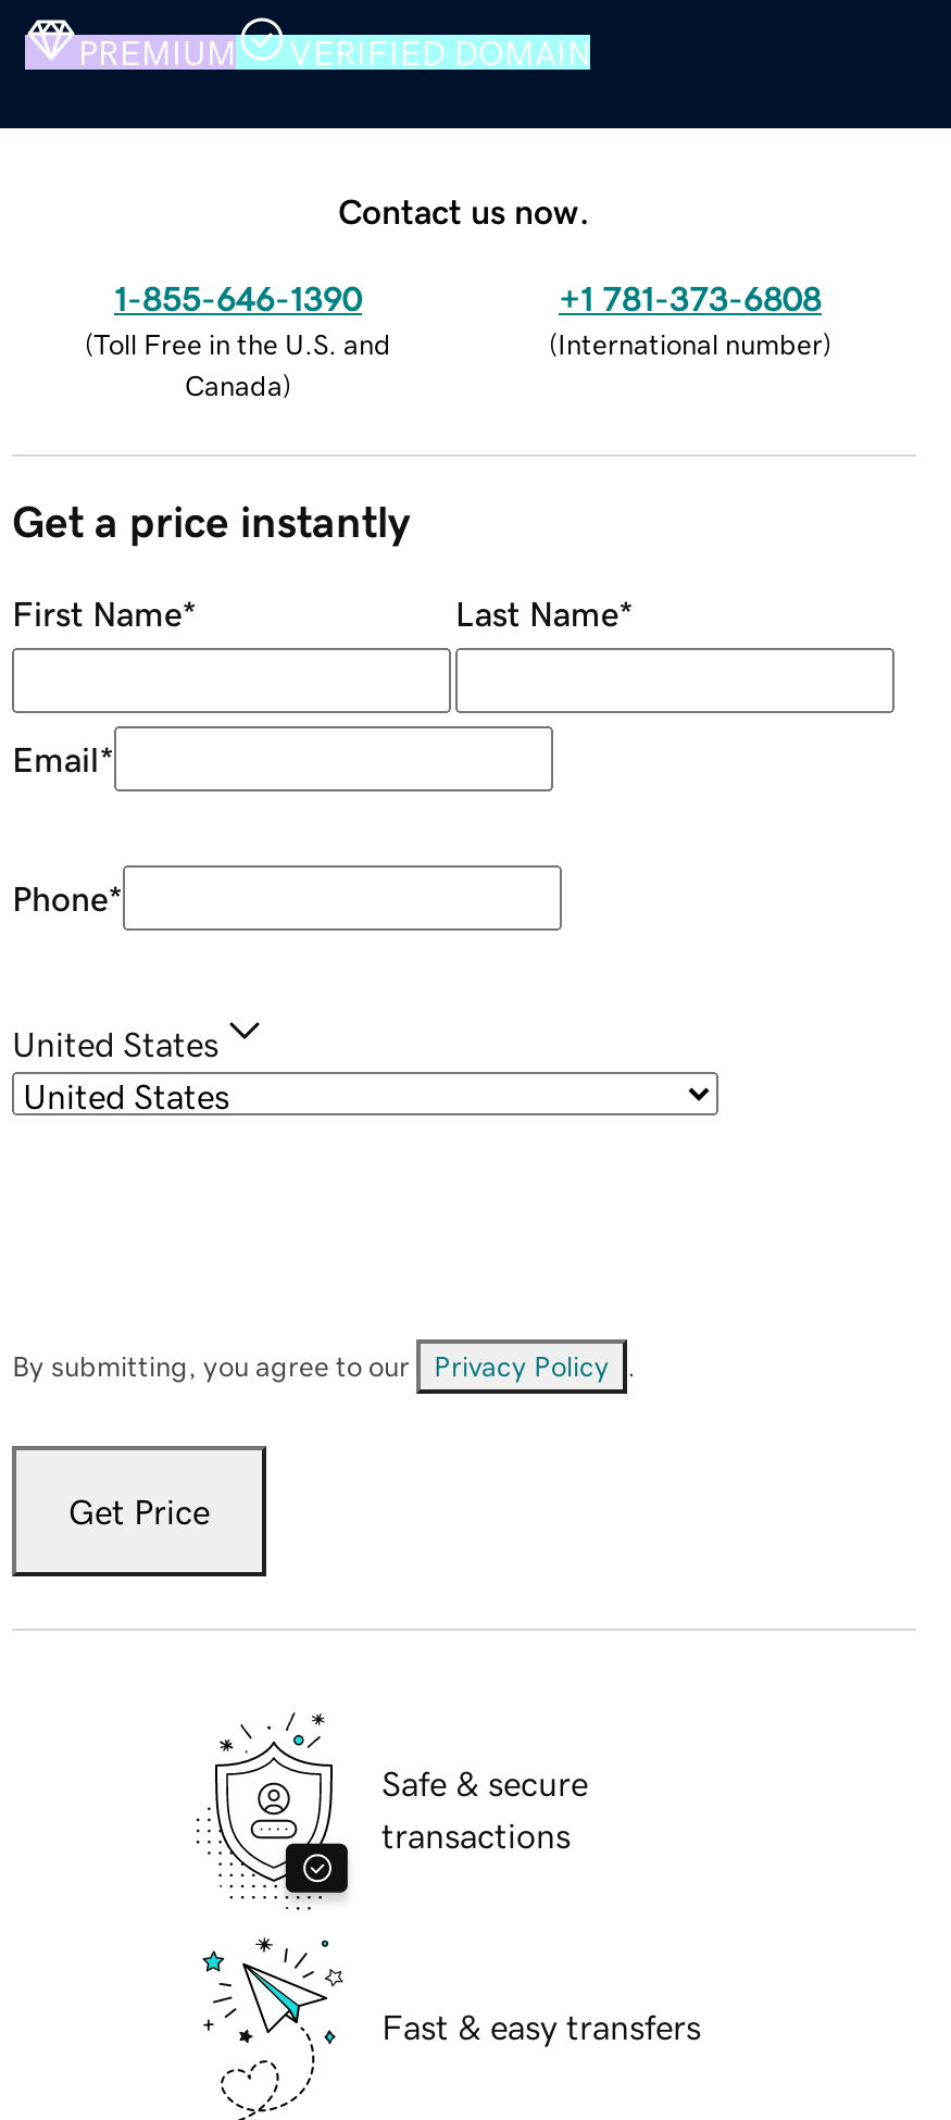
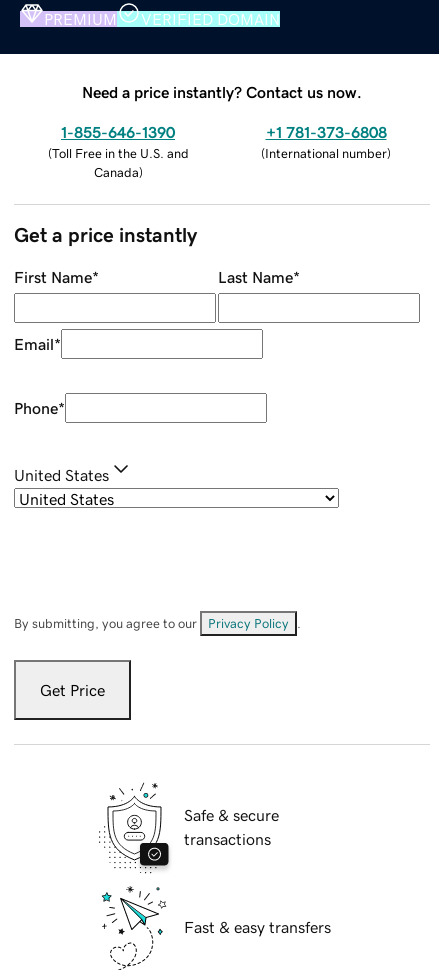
- Contact us now.
+ Need a price instantly? Contact us now.
